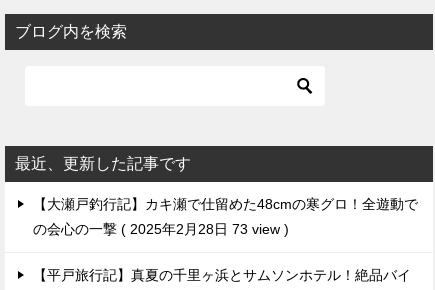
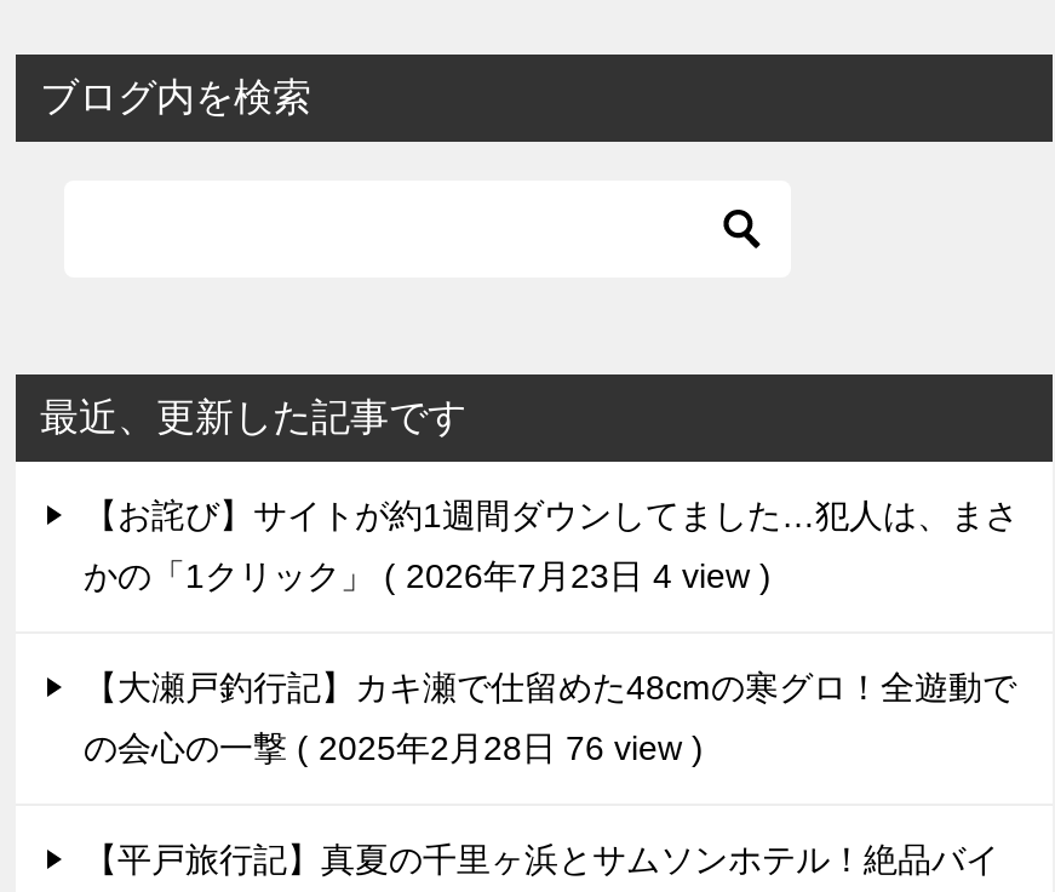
+ 【お詫び】サイトが約1週間ダウンしてました…犯人は、まさ
+ かの「1クリック」 2026年7月23日 4 view

- の会心の一撃 2025年2月28日 73 view
+ の会心の一撃 2025年2月28日 76 view
